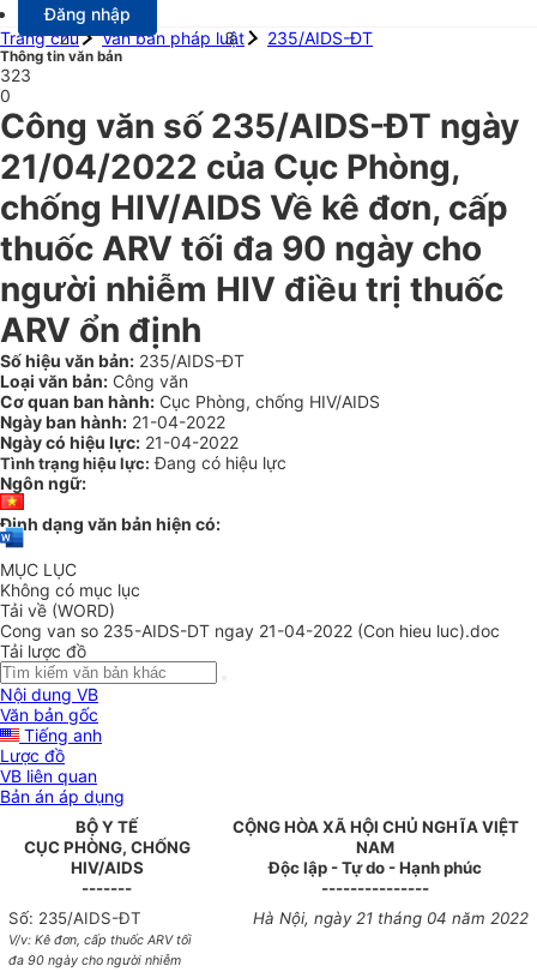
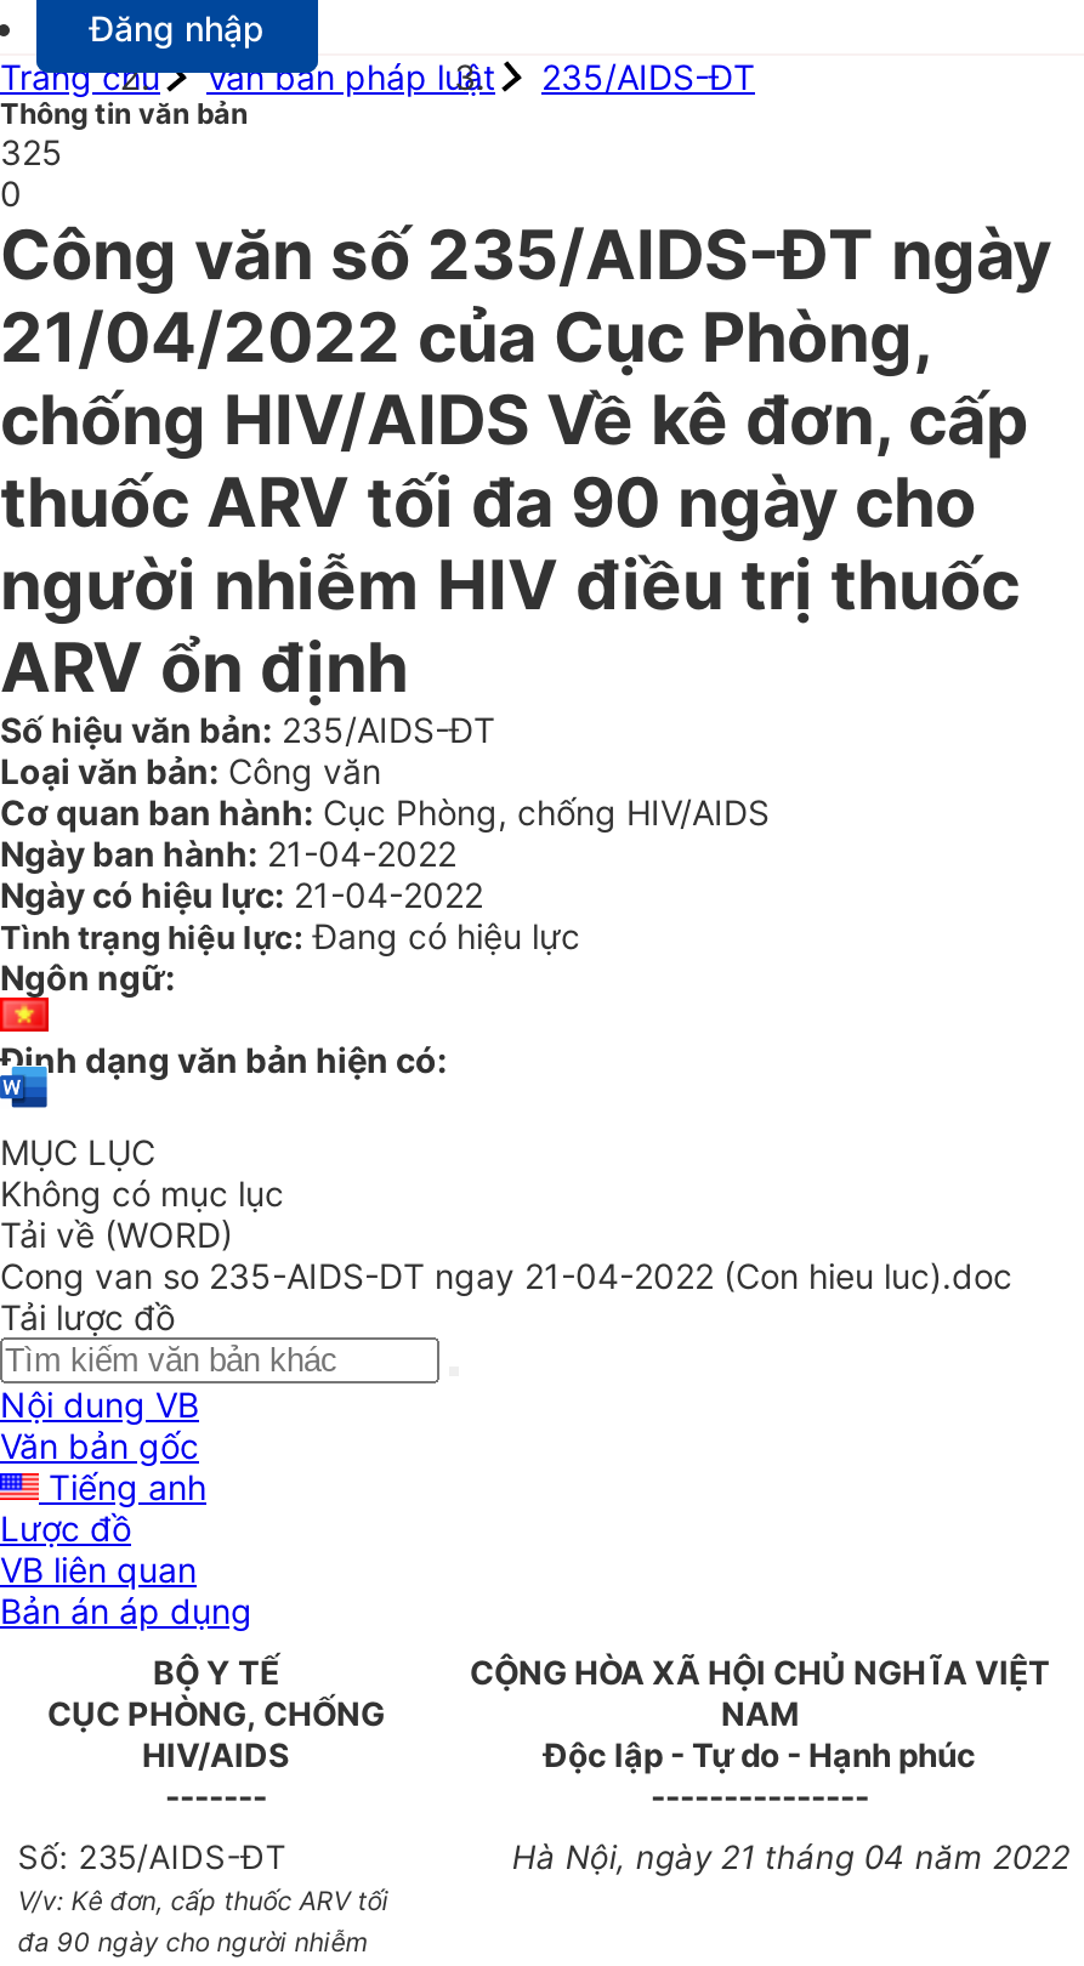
- 323
+ 325
